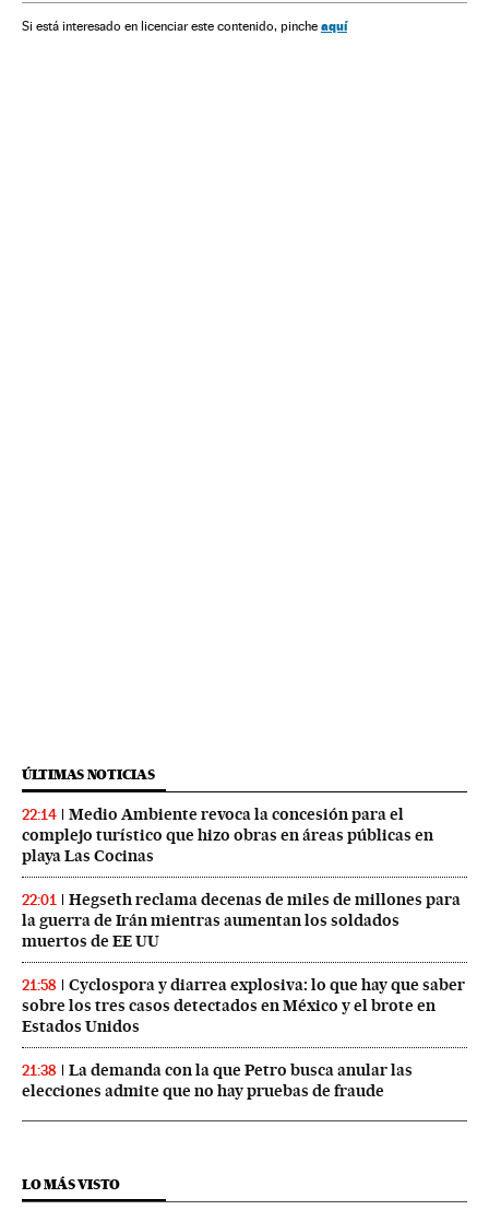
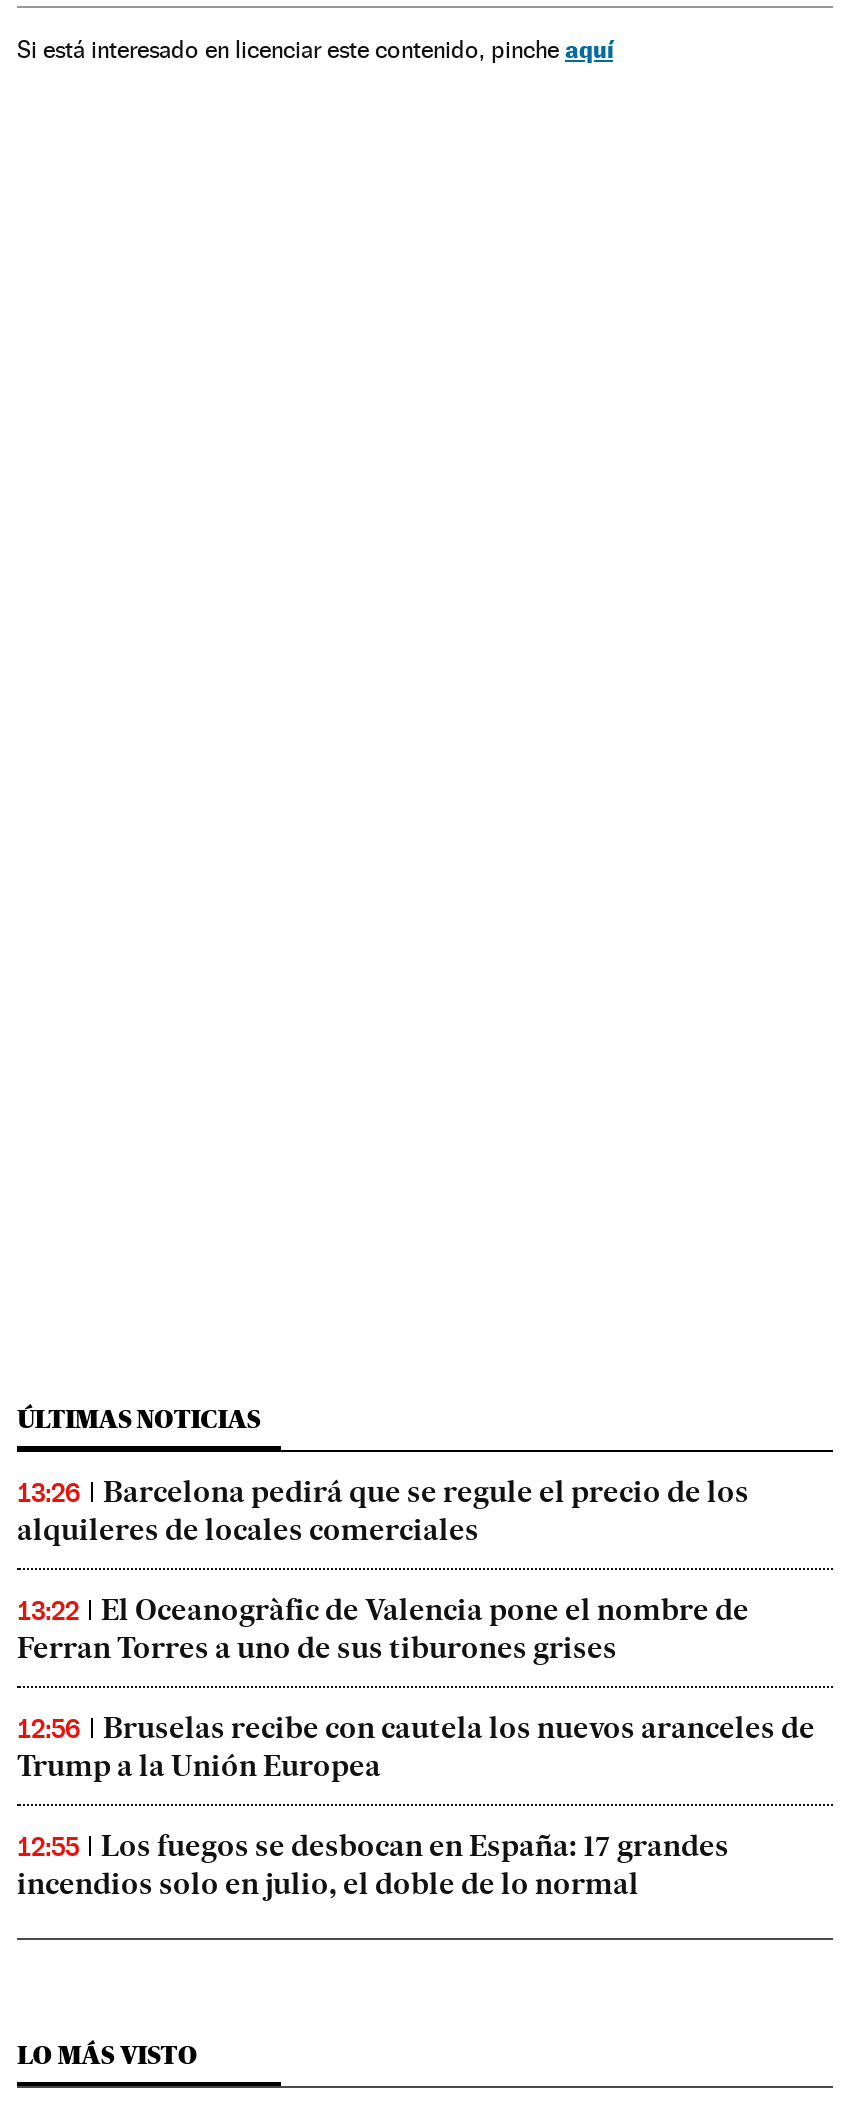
- 22:14
- Medio Ambiente revoca la concesión para el
- complejo turístico que hizo obras en áreas públicas en
- playa Las Cocinas
+ 13:26
+ Barcelona pedirá que se regule el precio de los
+ alquileres de locales comerciales

- 22:01
- Hegseth reclama decenas de miles de millones para
- la guerra de Irán mientras aumentan los soldados
- muertos de EE UU
+ 13:22
+ El Oceanogràfic de Valencia pone el nombre de
+ Ferran Torres a uno de sus tiburones grises

- 21:58
- Cyclospora y diarrea explosiva: lo que hay que saber
- sobre los tres casos detectados en México y el brote en
- Estados Unidos
+ 12:56
+ Bruselas recibe con cautela los nuevos aranceles de
+ Trump a la Unión Europea

- 21:38
- La demanda con la que Petro busca anular las
- elecciones admite que no hay pruebas de fraude
+ 12:55
+ Los fuegos se desbocan en España: 17 grandes
+ incendios solo en julio, el doble de lo normal
